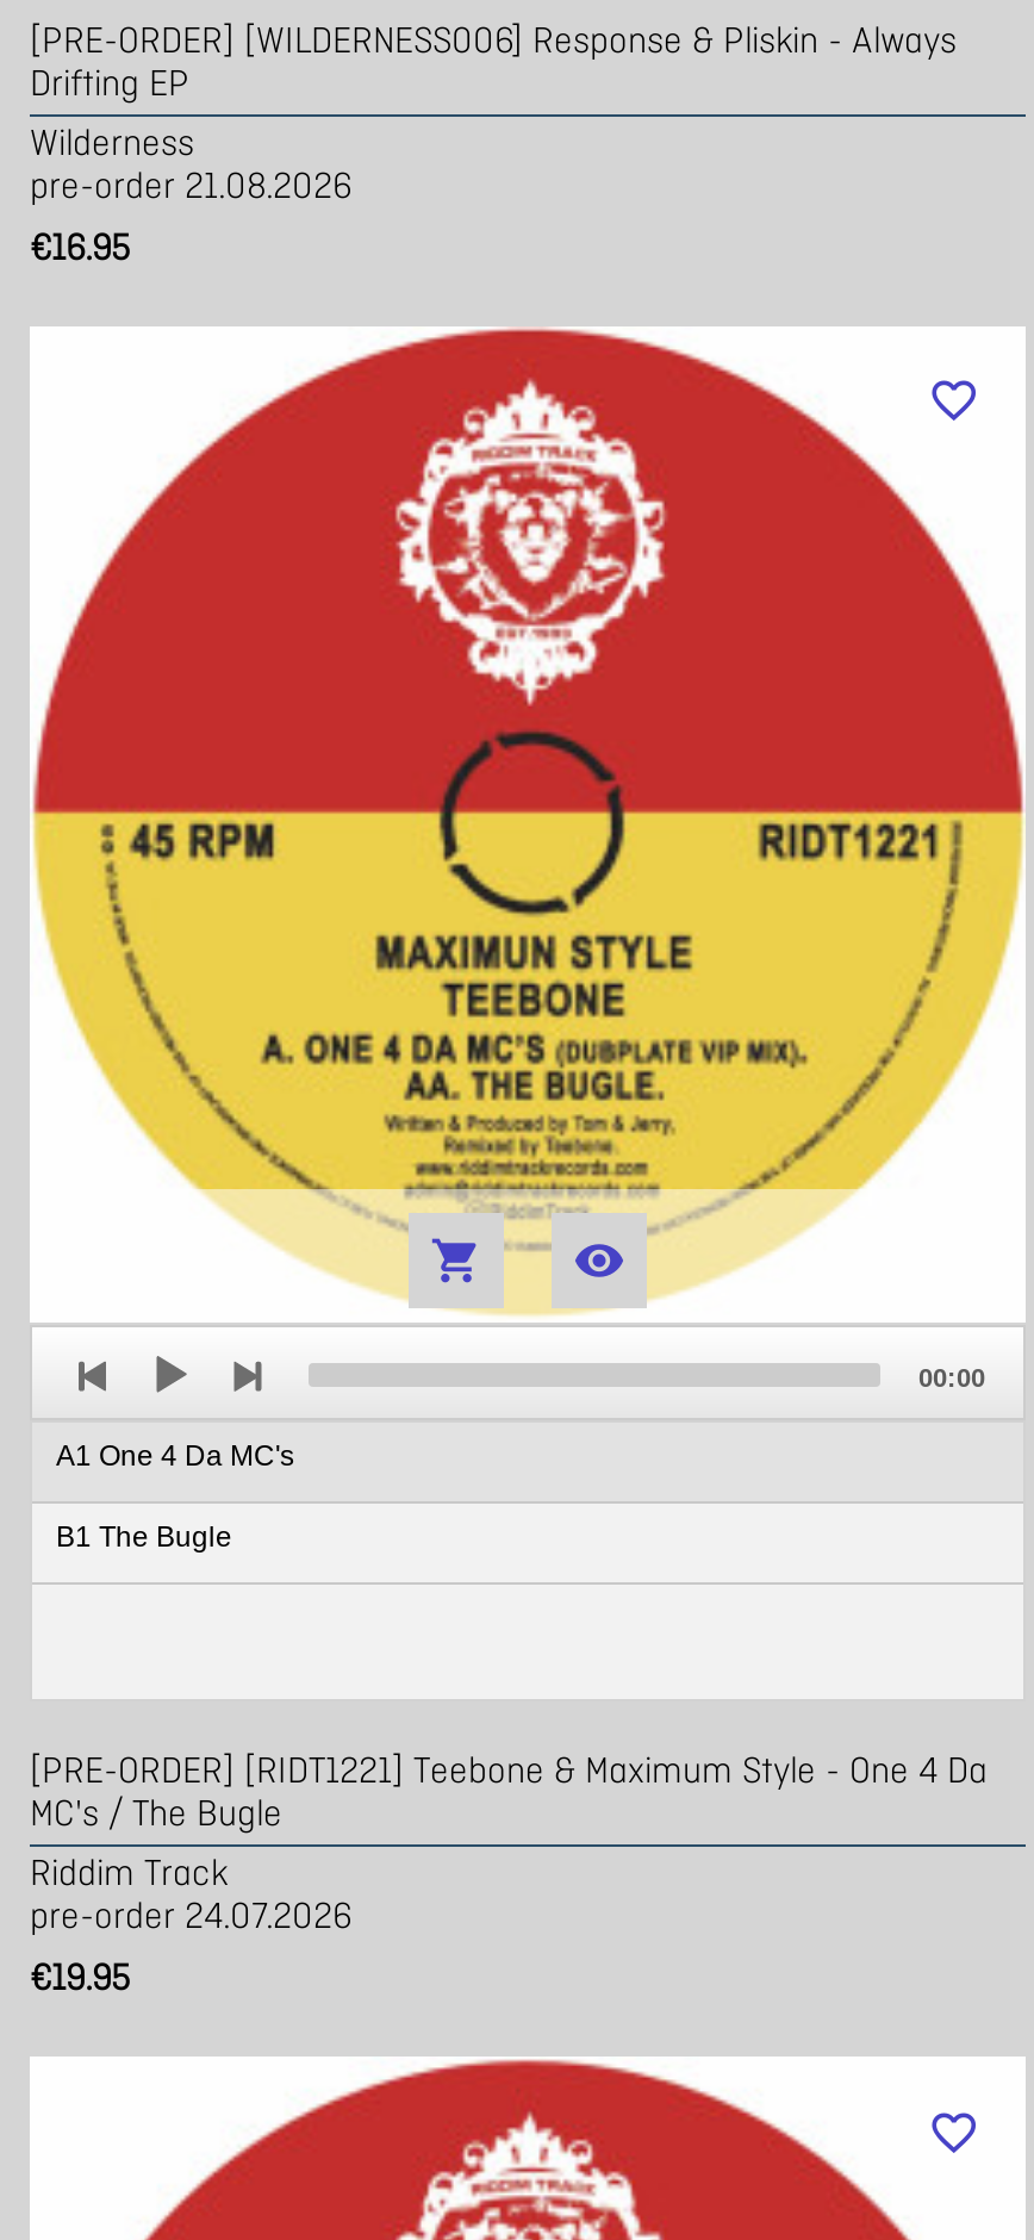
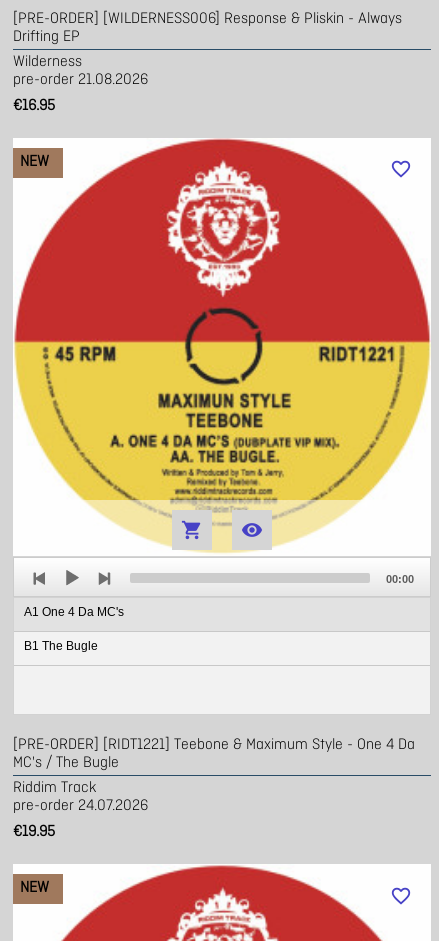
+ NEW

+ NEW
